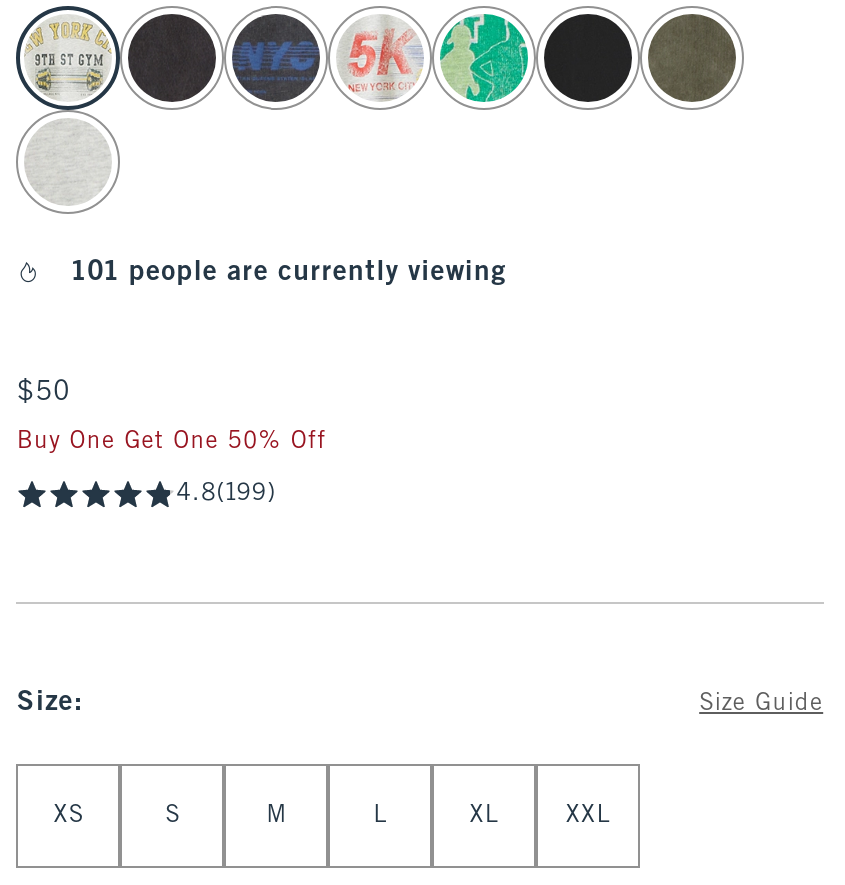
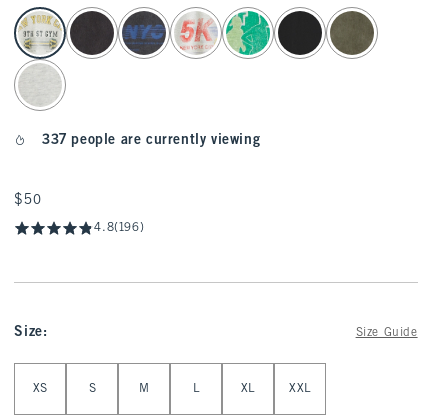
- 101 people are currently viewing
+ 337 people are currently viewing

- Buy One Get One 50% Off
- 4.8(199)
+ 4.8(196)
